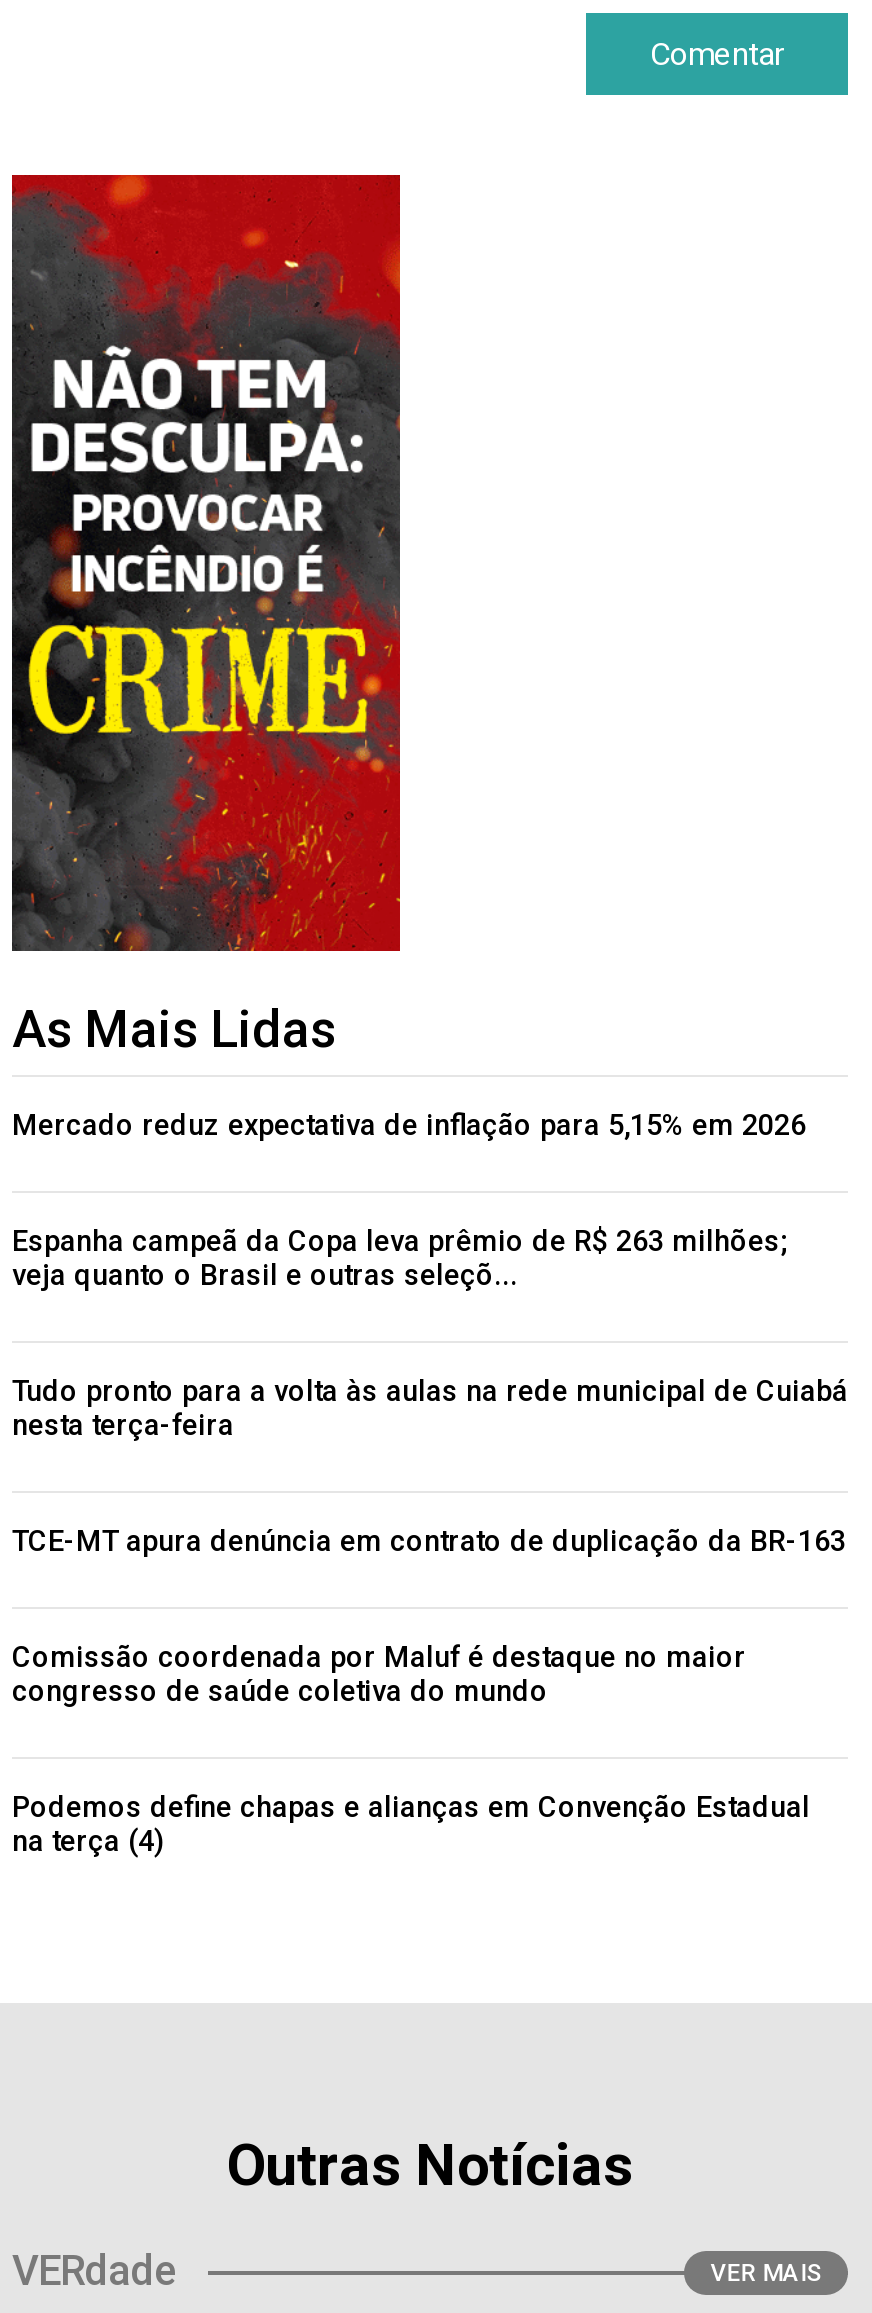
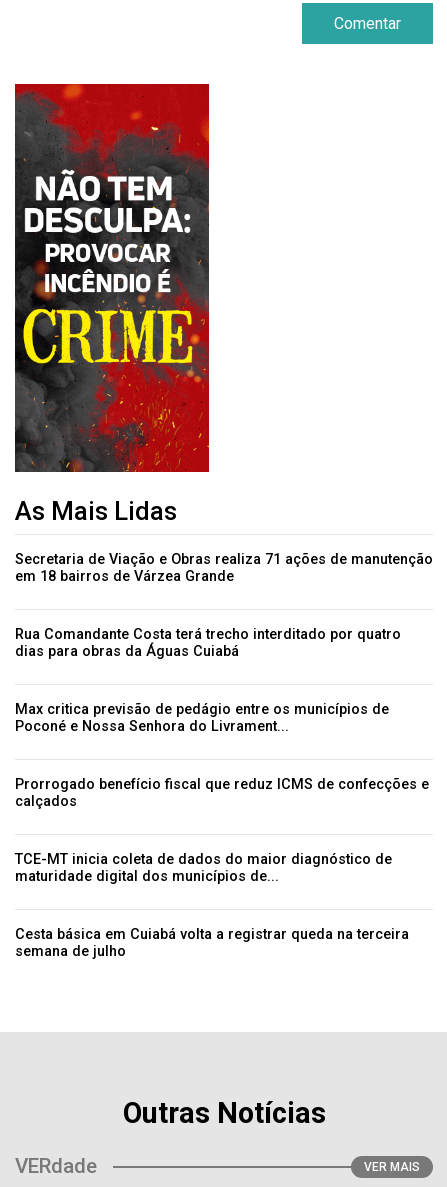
- Mercado reduz expectativa de inflação para 5,15% em 2026
+ Secretaria de Viação e Obras realiza 71 ações de manutenção
+ em 18 bairros de Várzea Grande

- Espanha campeã da Copa leva prêmio de R$ 263 milhões;
- veja quanto o Brasil e outras seleçõ...
+ Rua Comandante Costa terá trecho interditado por quatro
+ dias para obras da Águas Cuiabá

- Tudo pronto para a volta às aulas na rede municipal de Cuiabá
- nesta terça-feira
+ Max critica previsão de pedágio entre os municípios de
+ Poconé e Nossa Senhora do Livrament...

- TCE-MT apura denúncia em contrato de duplicação da BR-163
+ Prorrogado benefício fiscal que reduz ICMS de confecções e
+ calçados

- Comissão coordenada por Maluf é destaque no maior
- congresso de saúde coletiva do mundo
+ TCE-MT inicia coleta de dados do maior diagnóstico de
+ maturidade digital dos municípios de...

- Podemos define chapas e alianças em Convenção Estadual
- na terça (4)
+ Cesta básica em Cuiabá volta a registrar queda na terceira
+ semana de julho
